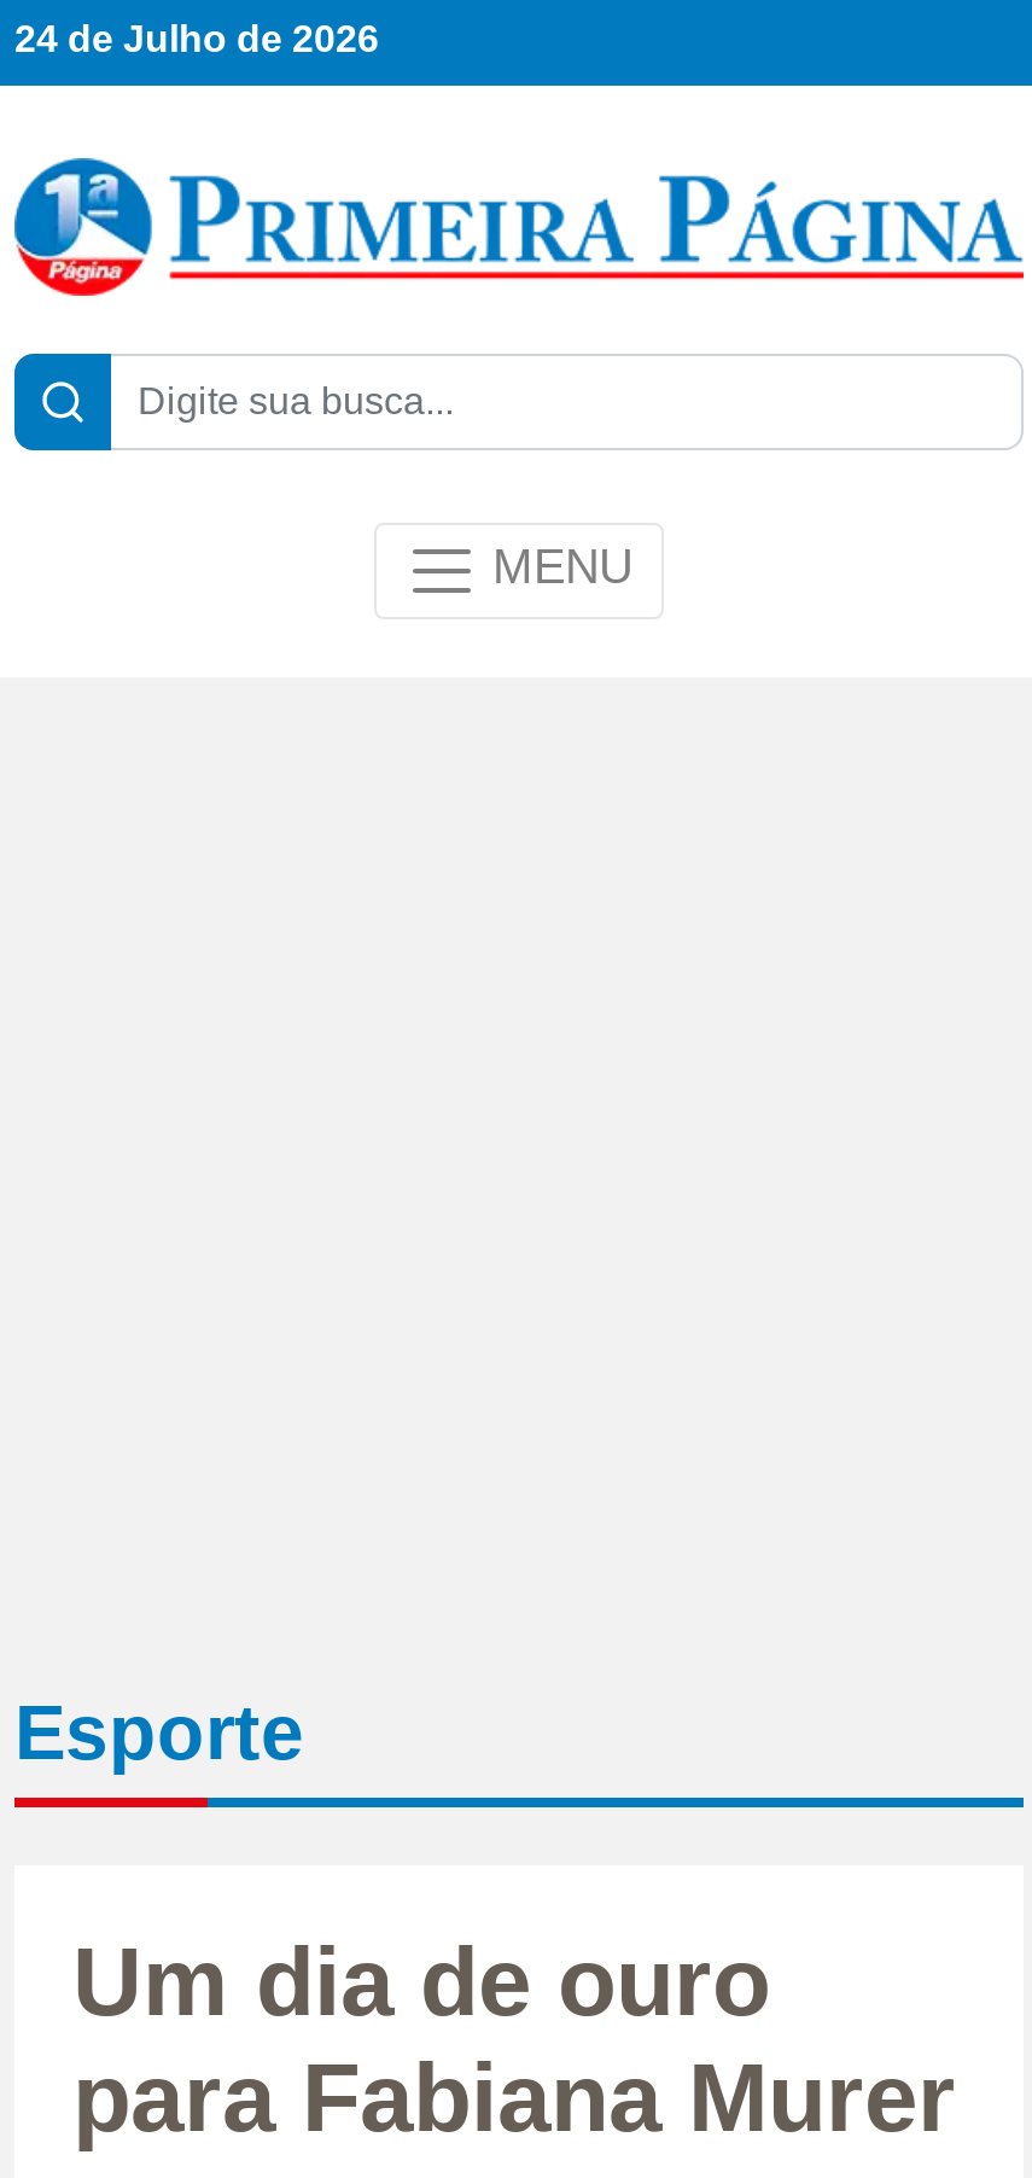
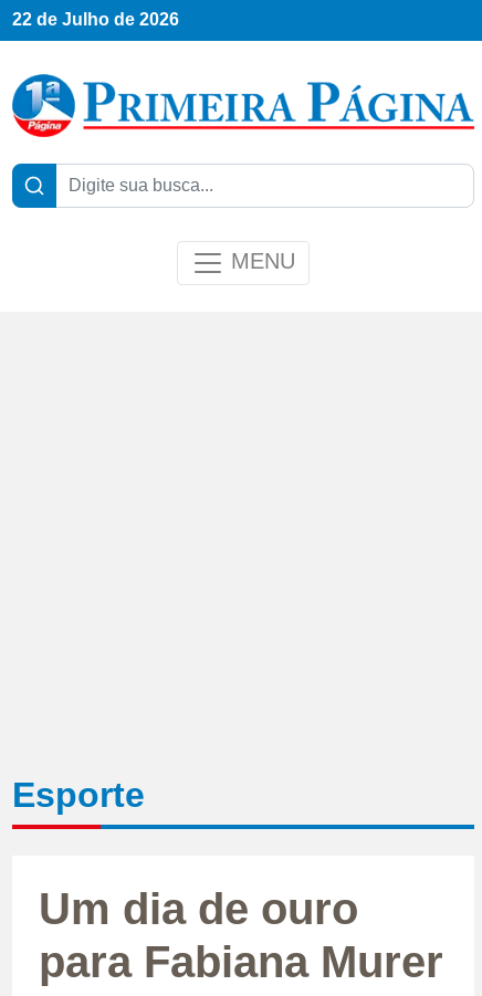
- 24 de Julho de 2026
+ 22 de Julho de 2026
